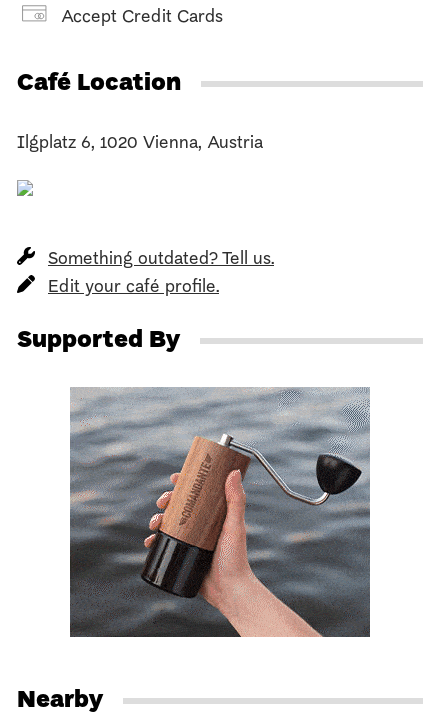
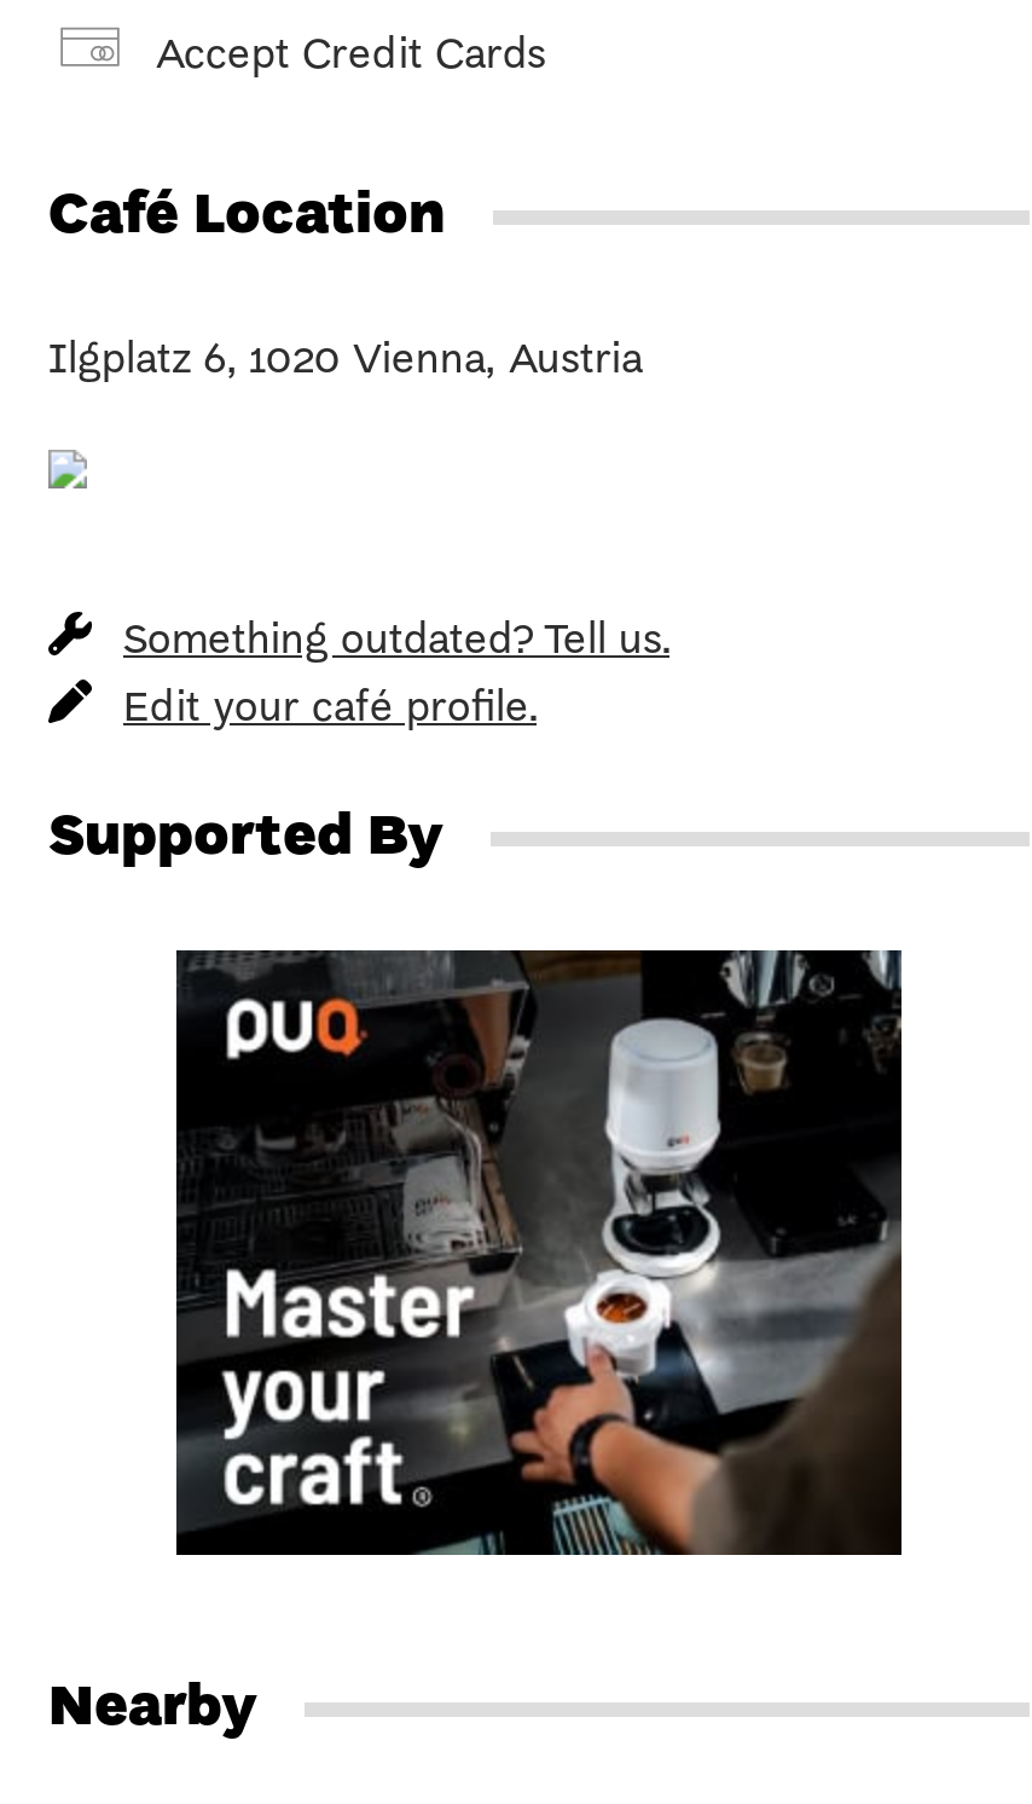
- [image]
+ [image]
